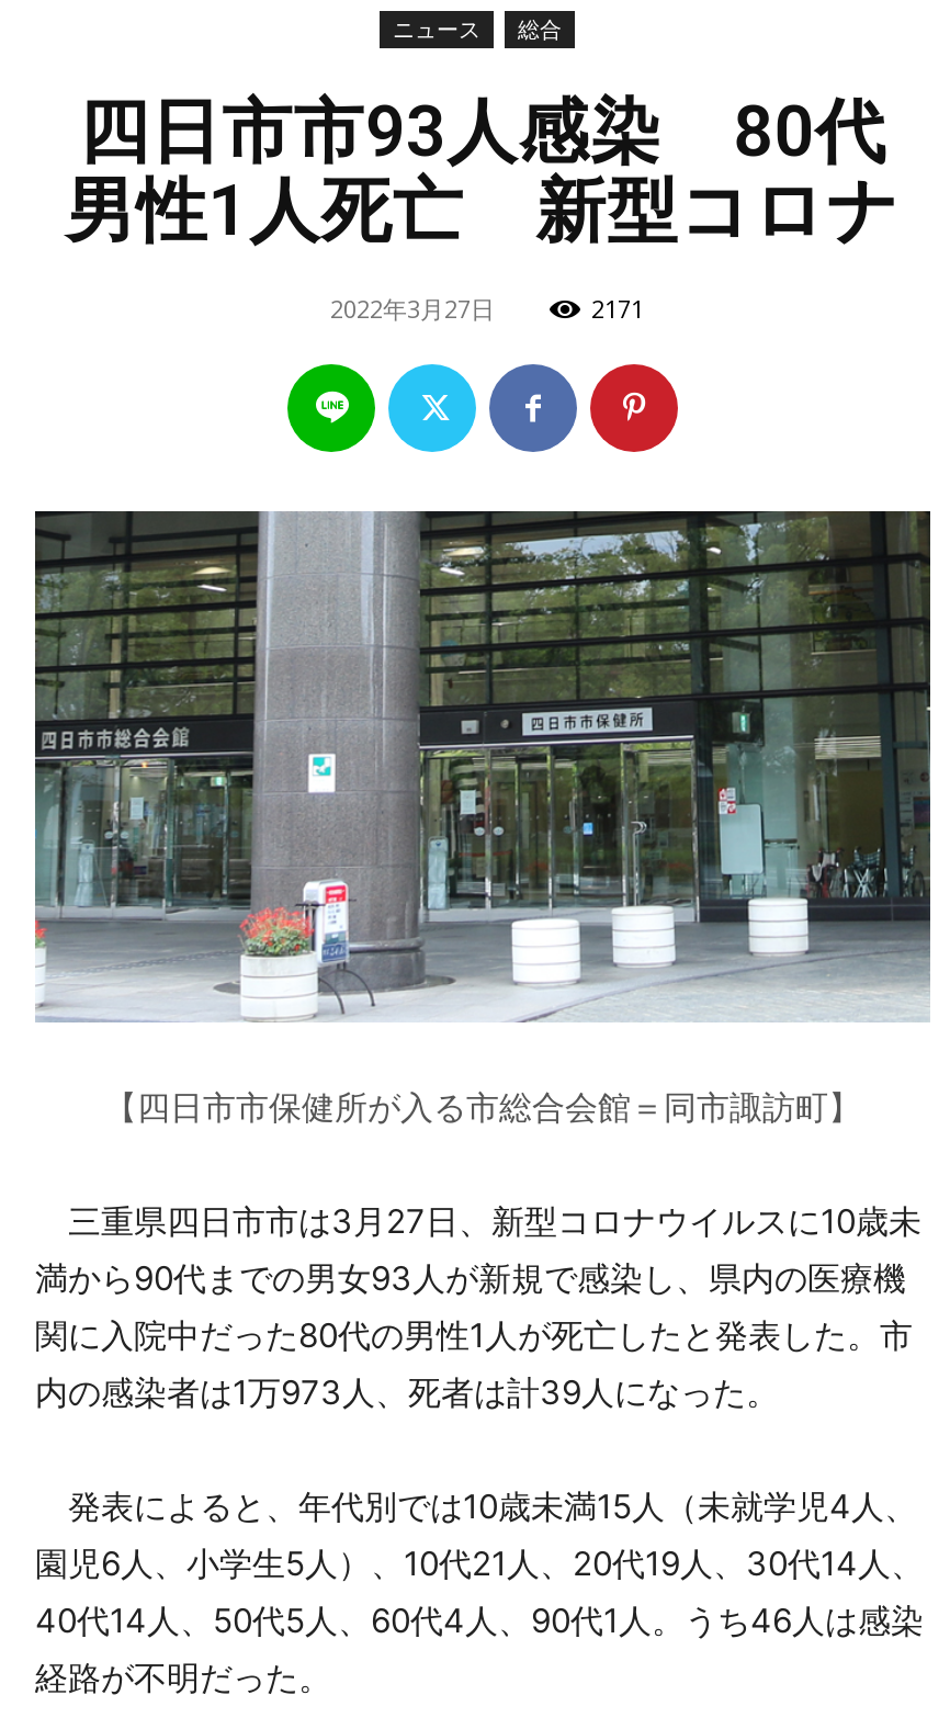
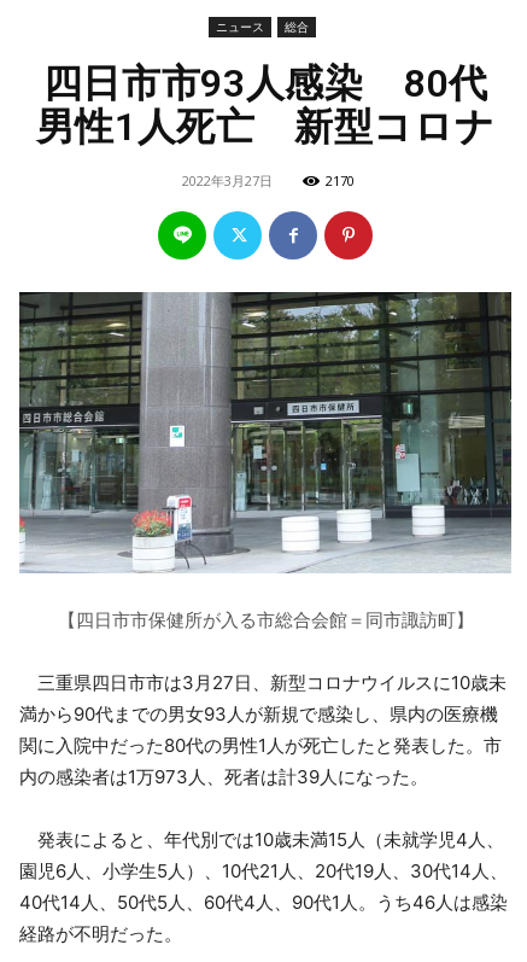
- 2171
+ 2170
